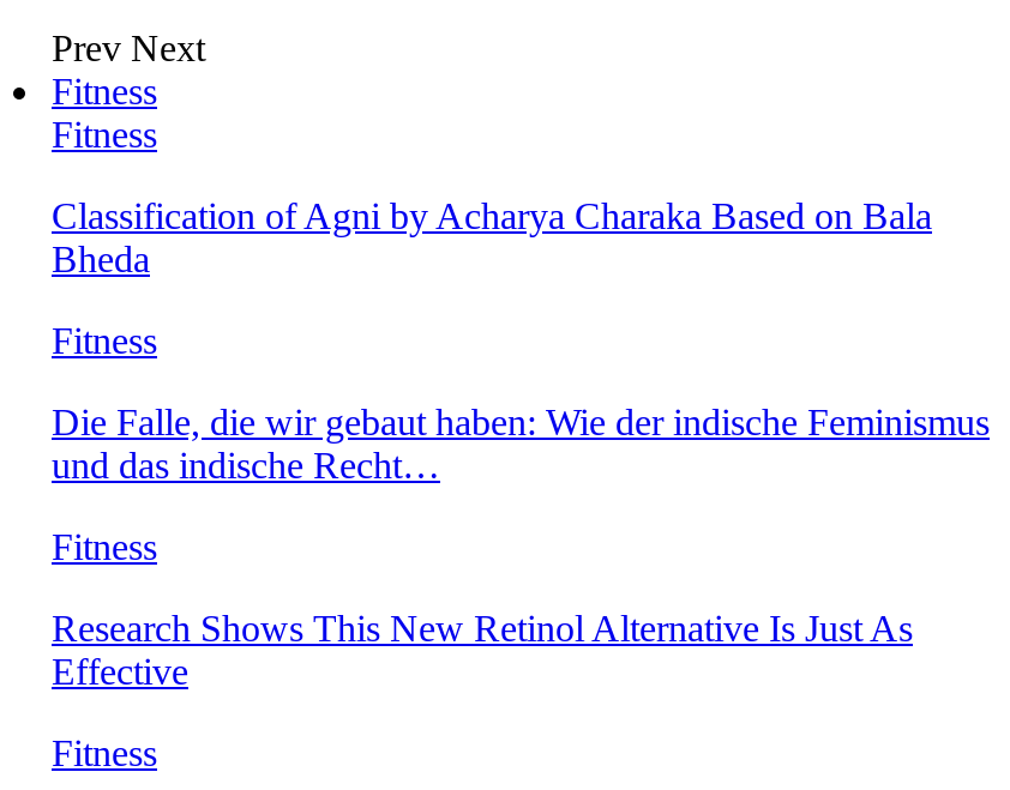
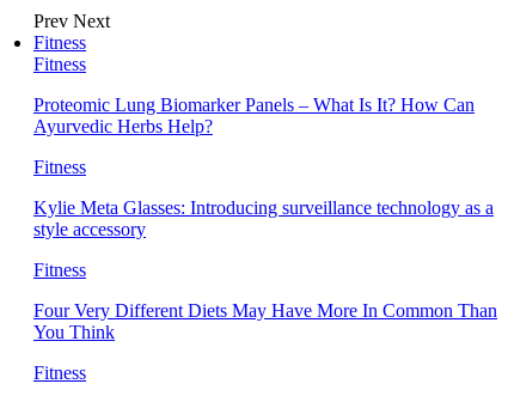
- Classification of Agni by Acharya Charaka Based on Bala
- Bheda
+ Proteomic Lung Biomarker Panels – What Is It? How Can
+ Ayurvedic Herbs Help?

- Die Falle, die wir gebaut haben: Wie der indische Feminismus
- und das indische Recht…
+ Kylie Meta Glasses: Introducing surveillance technology as a
+ style accessory

- Research Shows This New Retinol Alternative Is Just As
- Effective
+ Four Very Different Diets May Have More In Common Than
+ You Think
